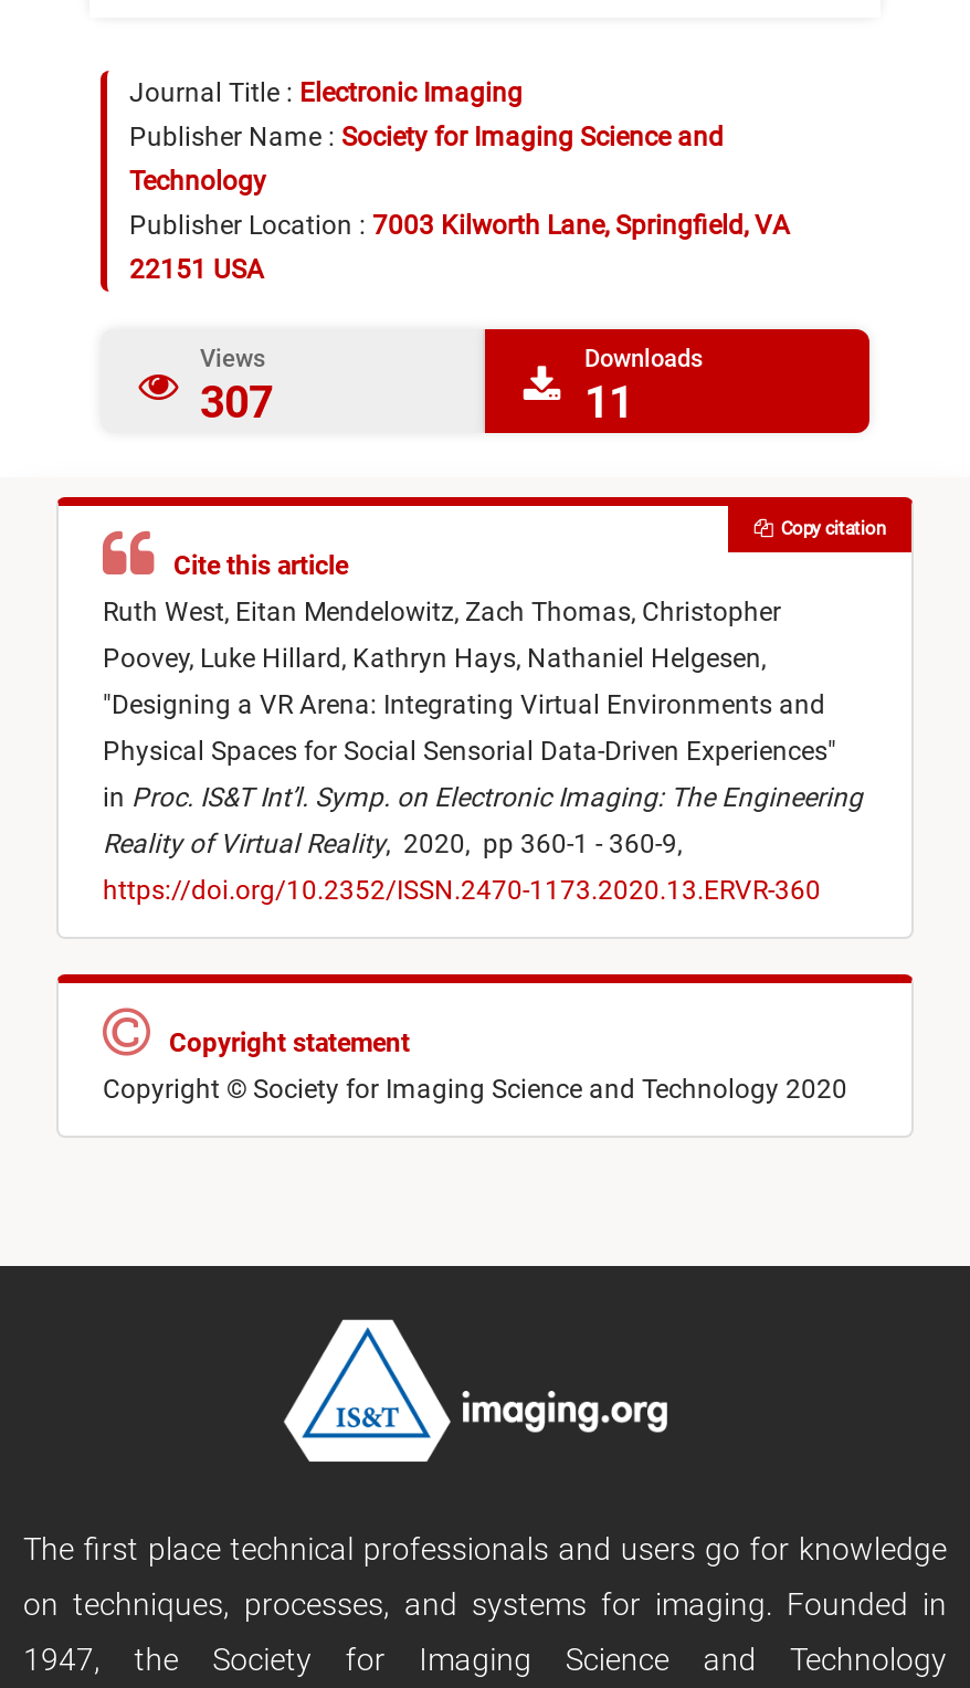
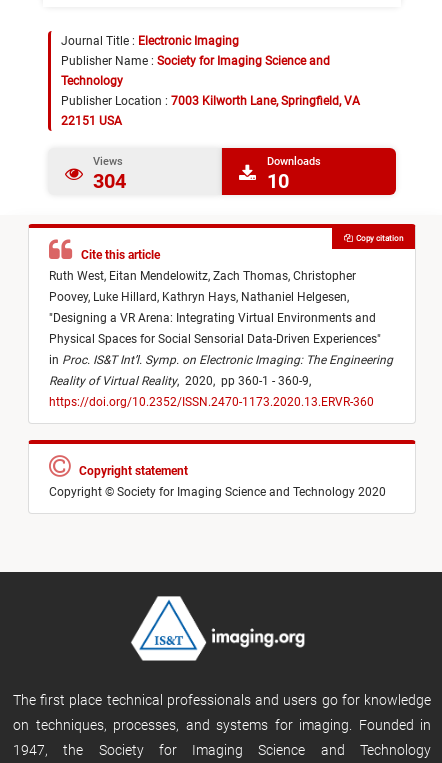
- 307
+ 304

- 11
+ 10
